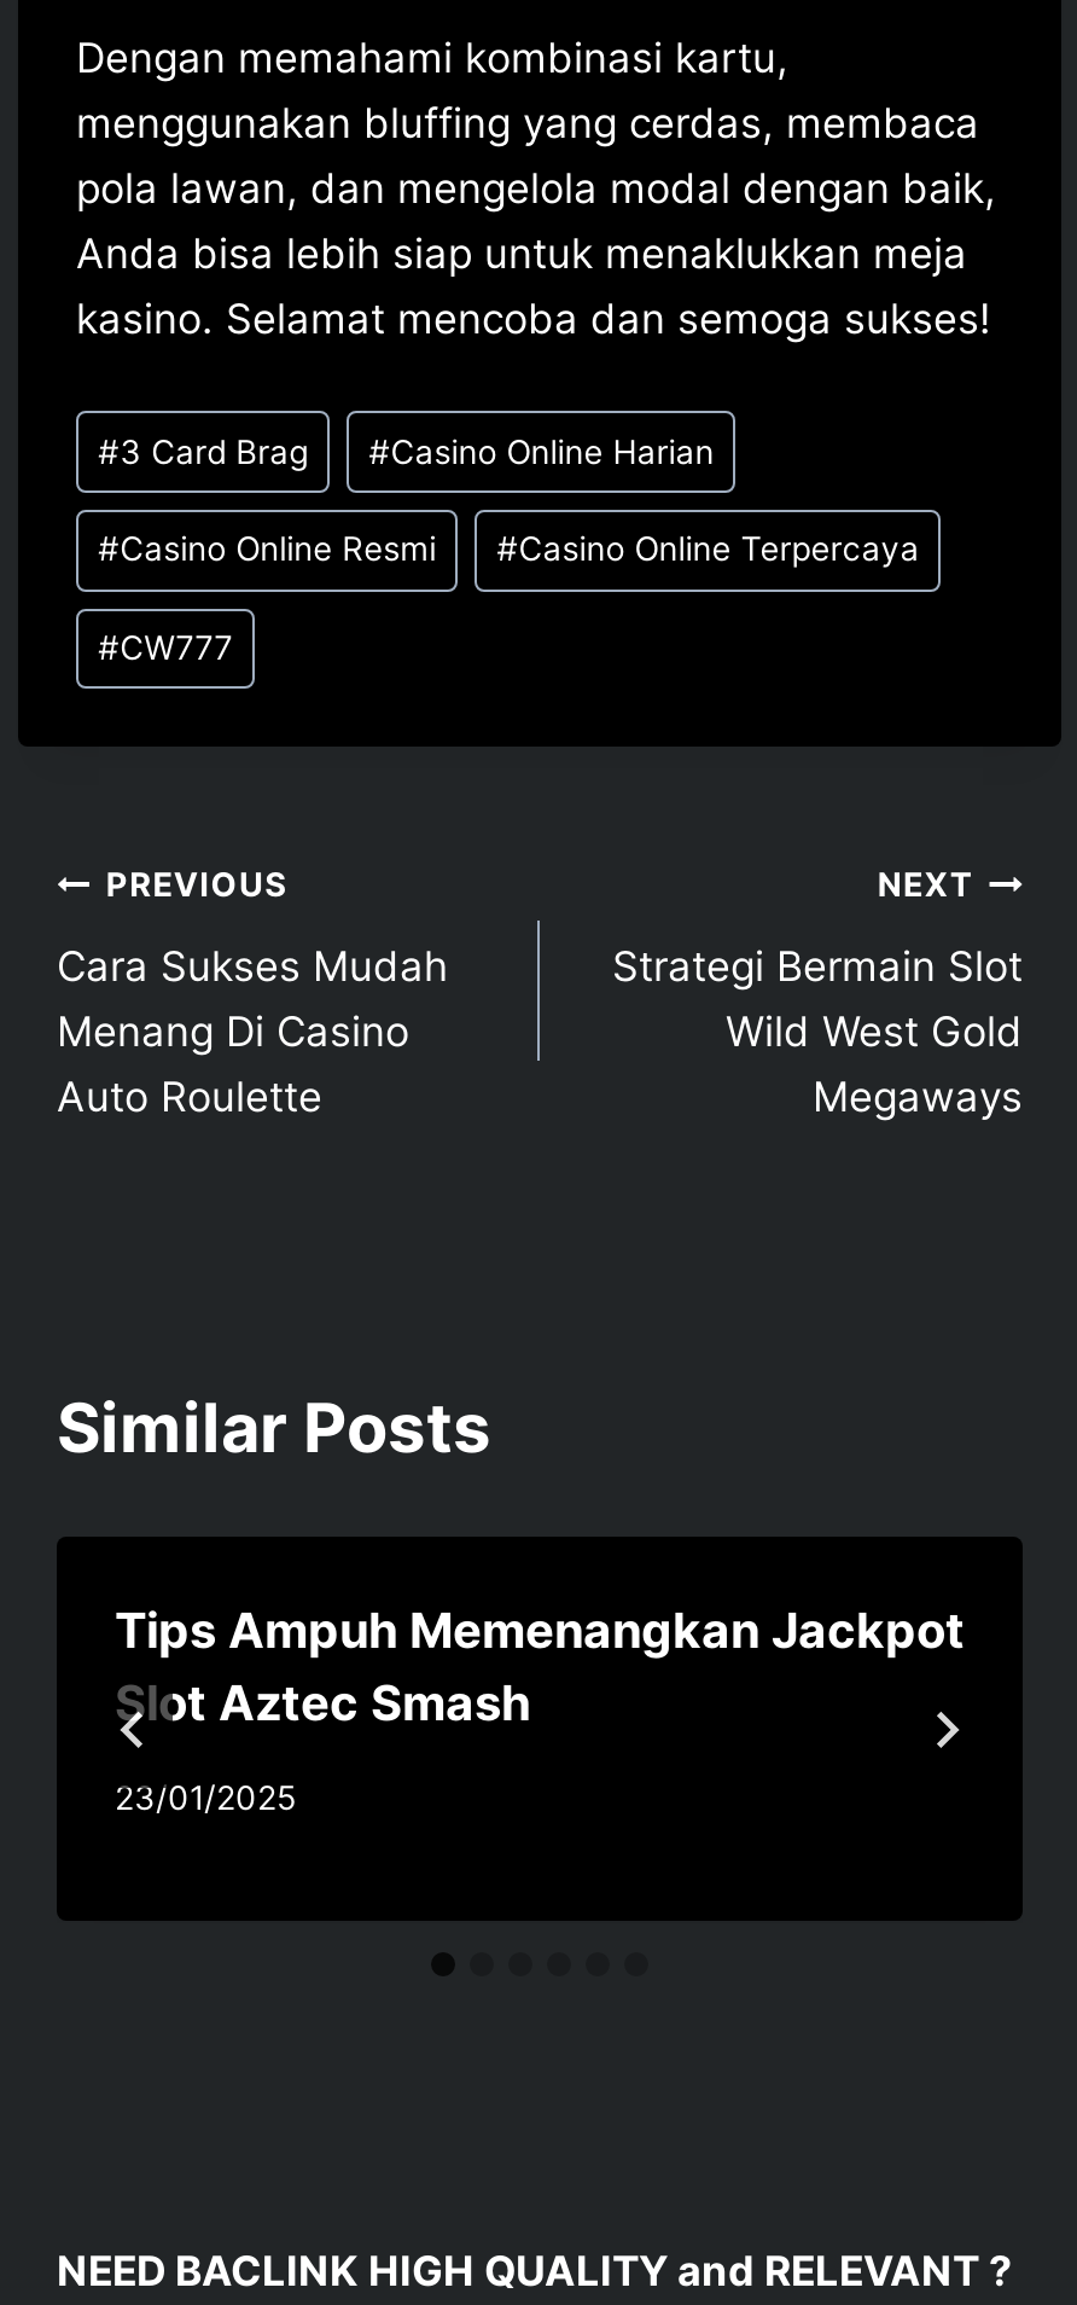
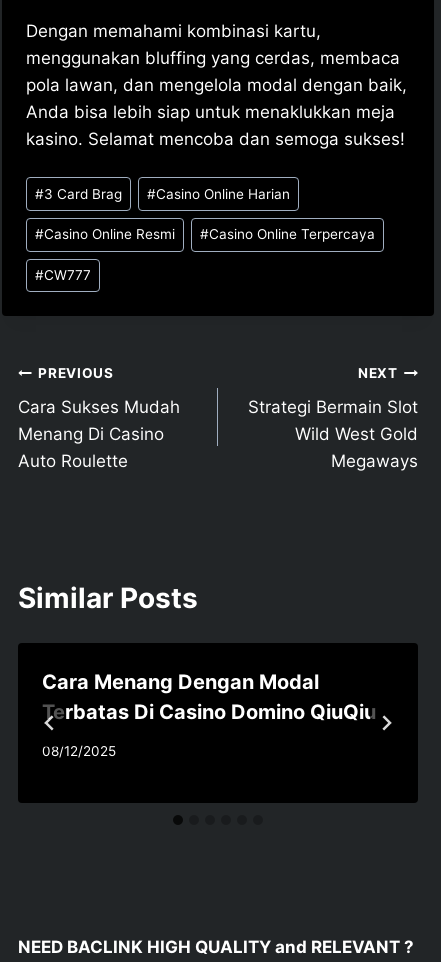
- Tips Ampuh Memenangkan Jackpot
- Slot Aztec Smash
+ Cara Menang Dengan Modal
+ Terbatas Di Casino Domino QiuQiu

- 23/01/2025
+ 08/12/2025
